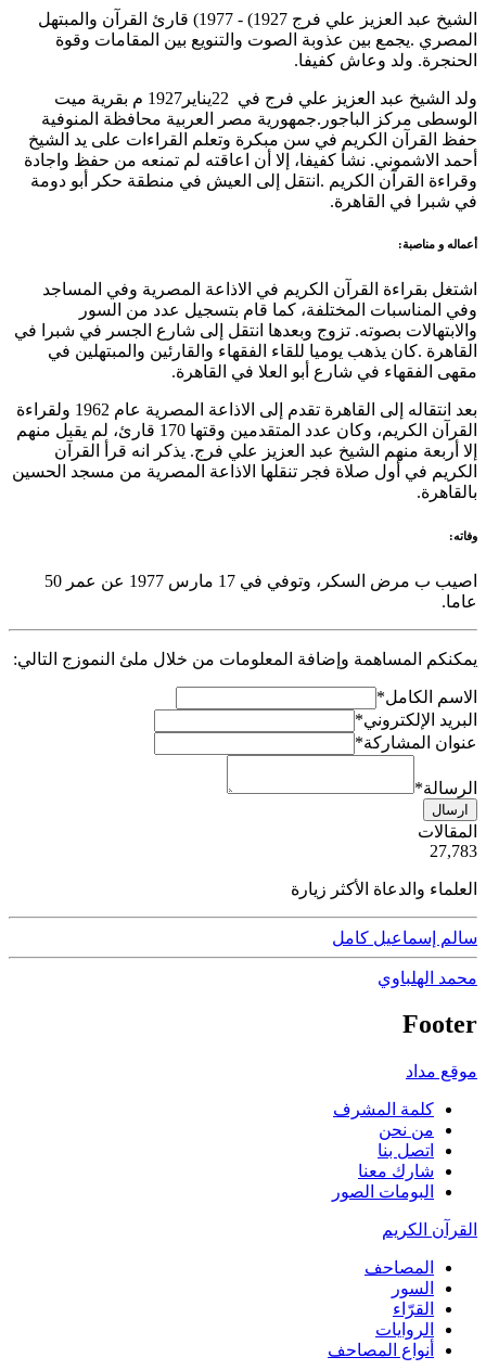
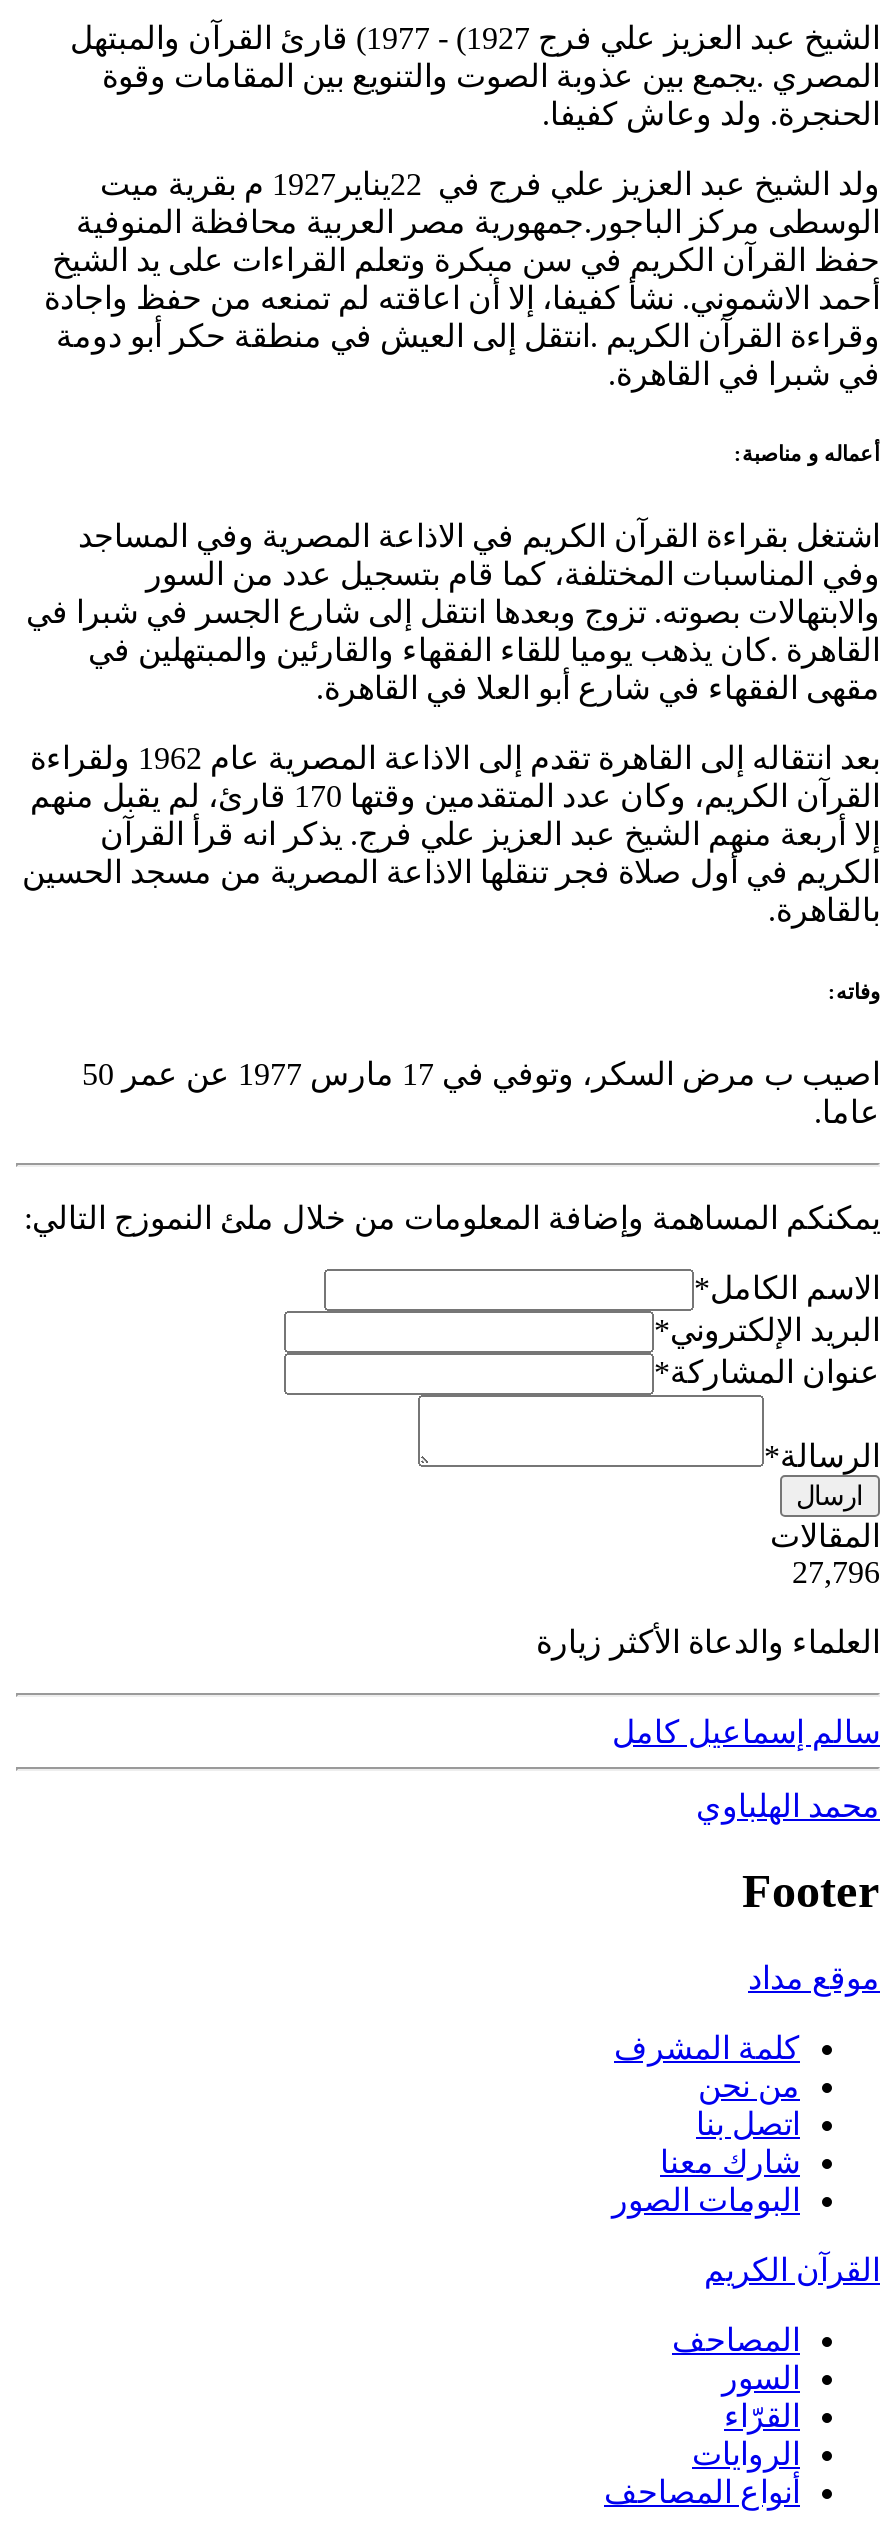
- 27,783
+ 27,796
